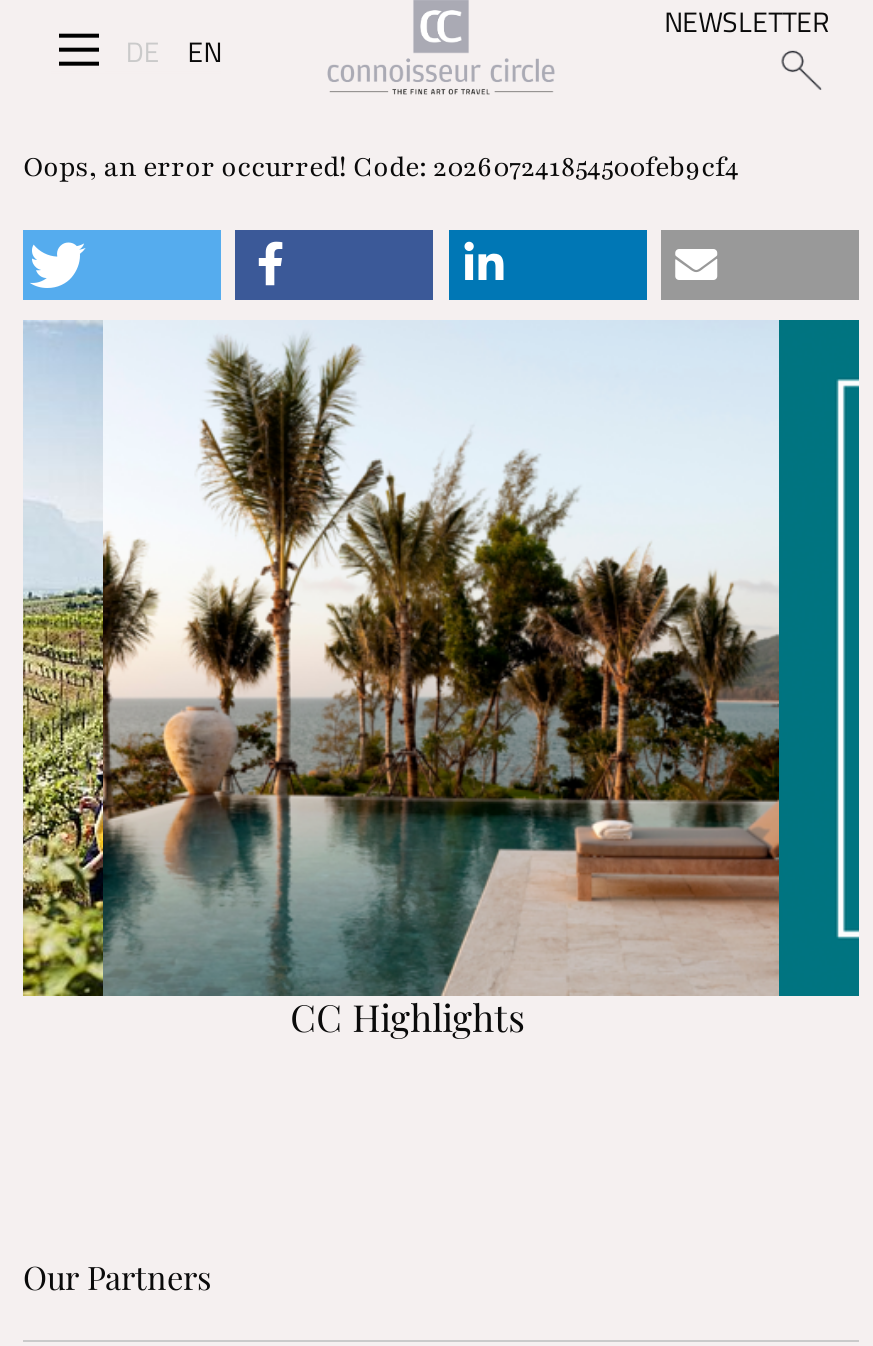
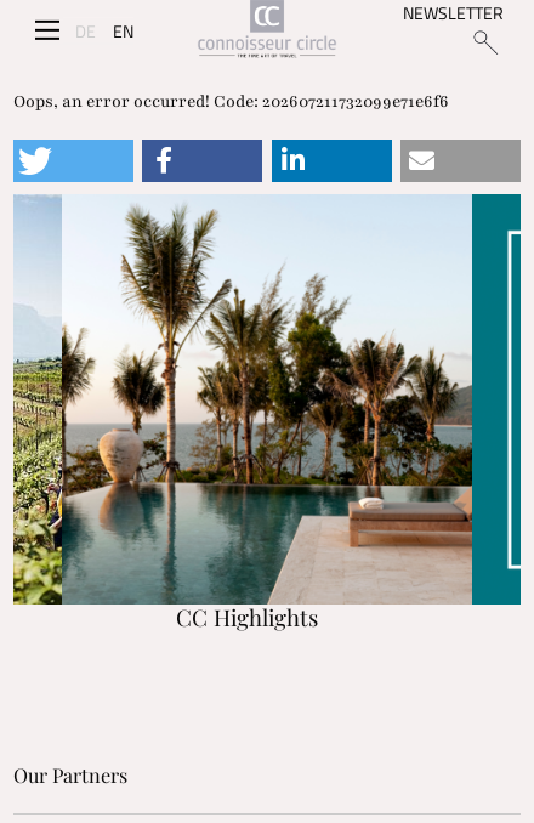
- Oops, an error occurred! Code: 202607241854500feb9cf4
+ Oops, an error occurred! Code: 202607211732099e71e6f6
